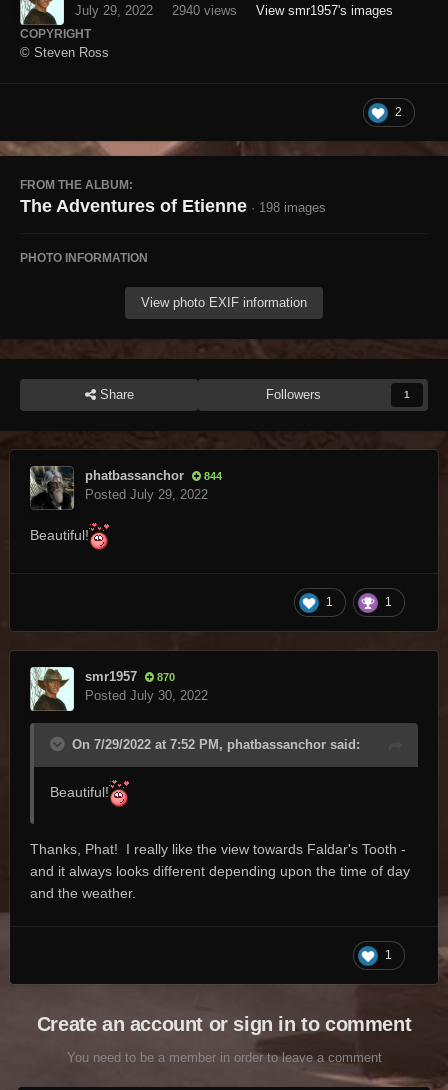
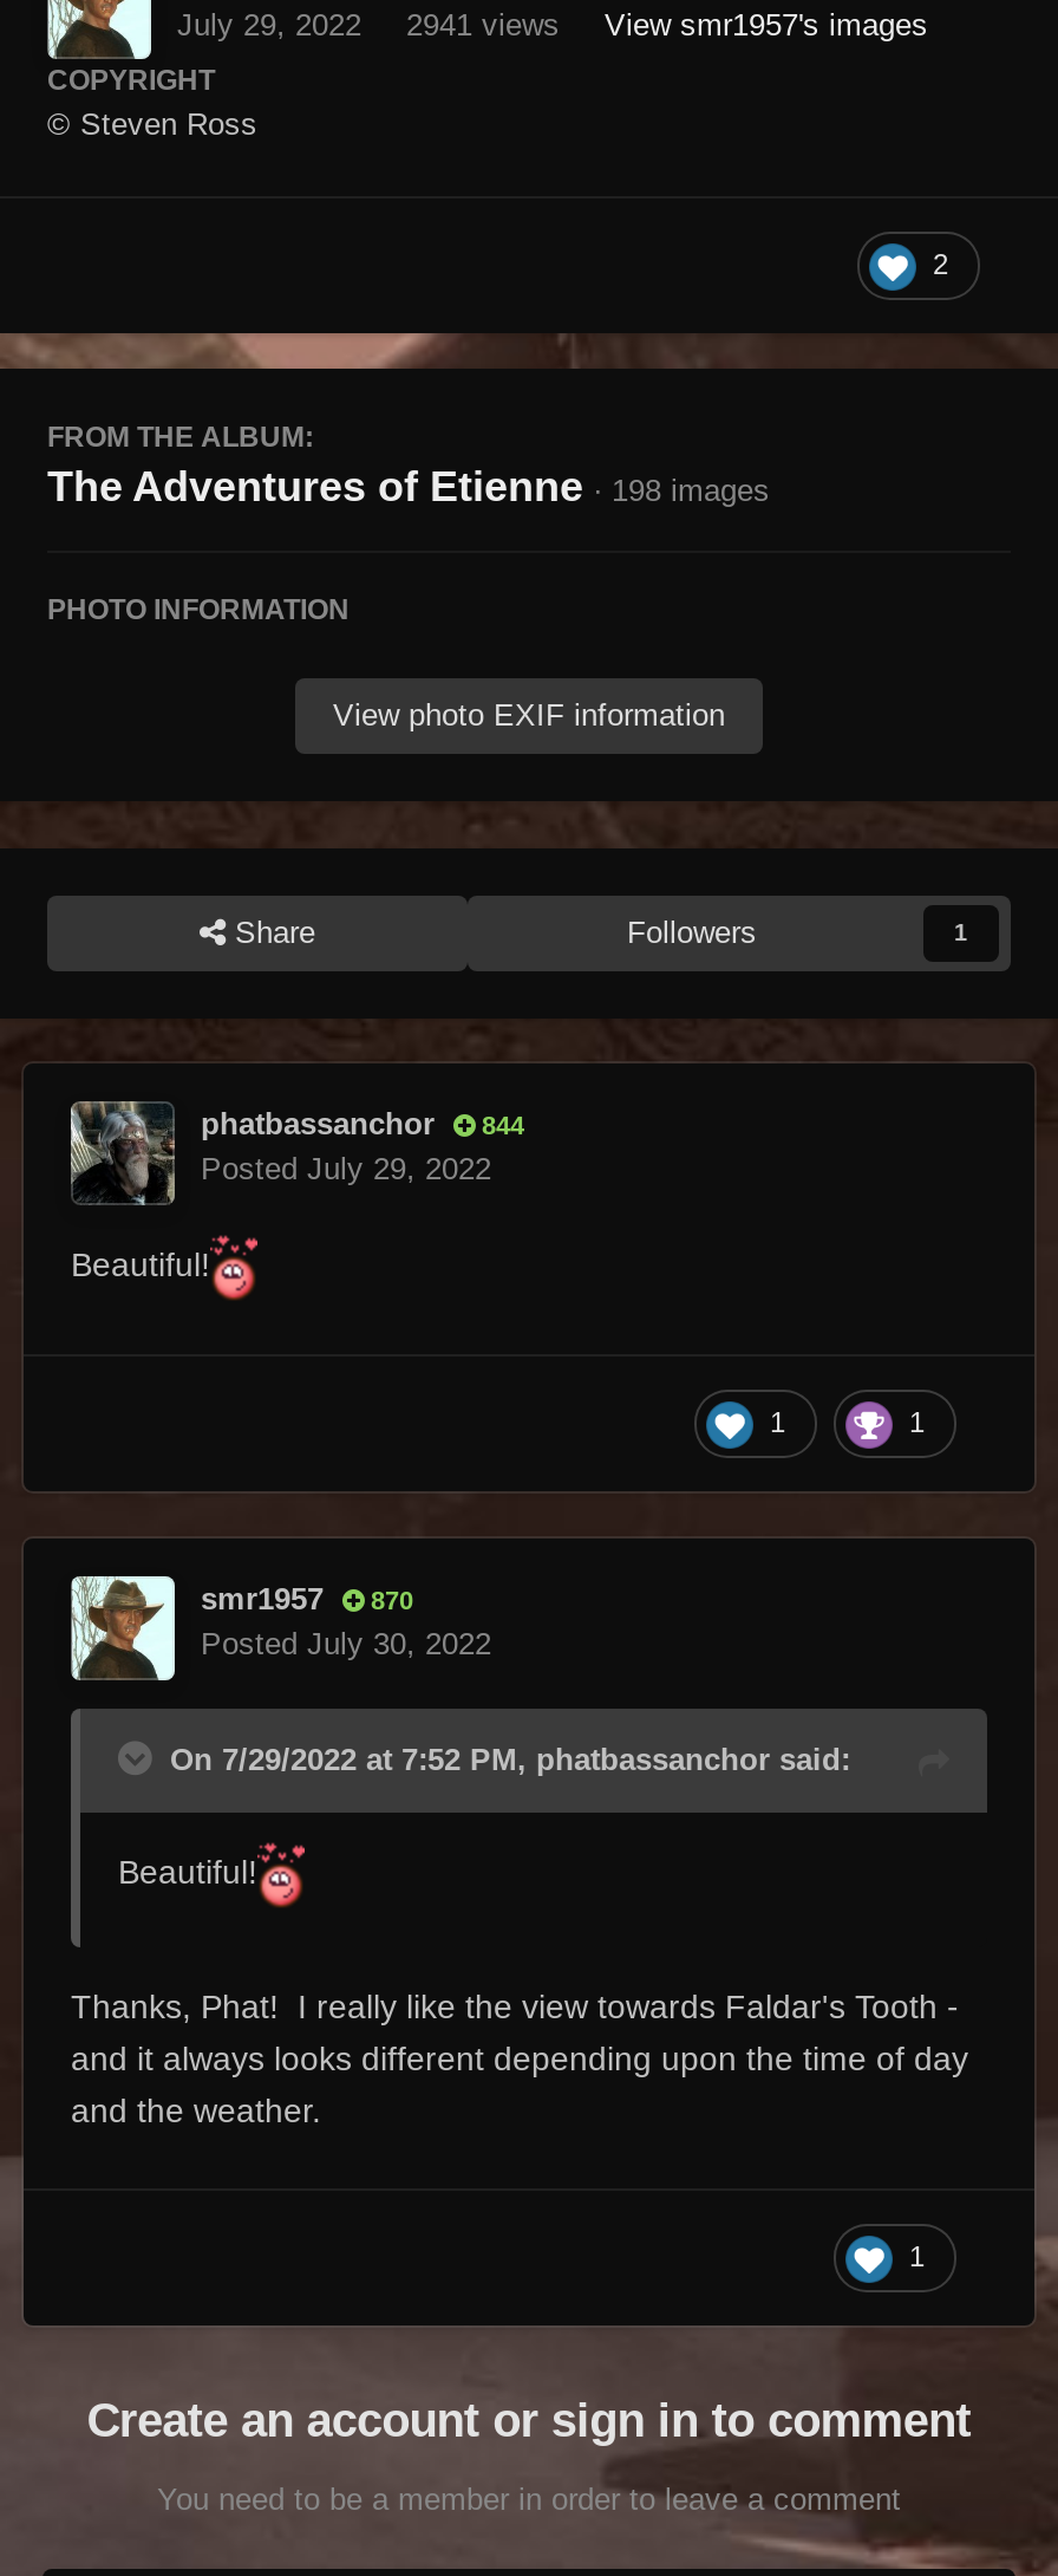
- July 29, 2022 2940 views View smr1957's images
+ July 29, 2022 2941 views View smr1957's images
